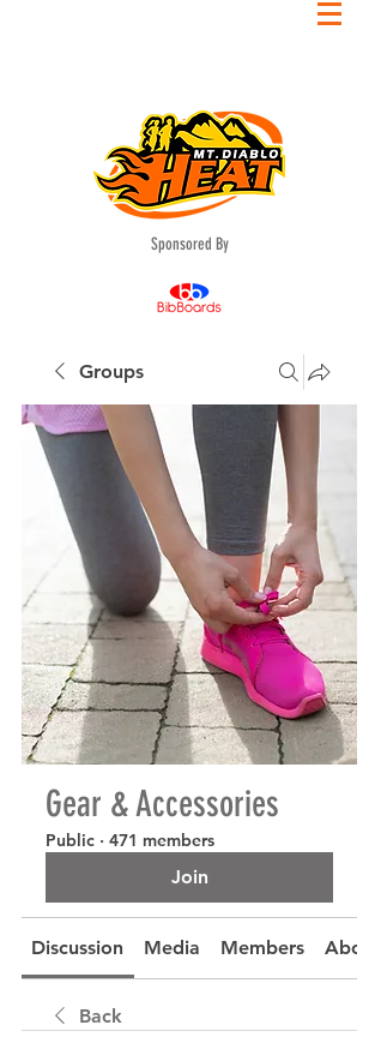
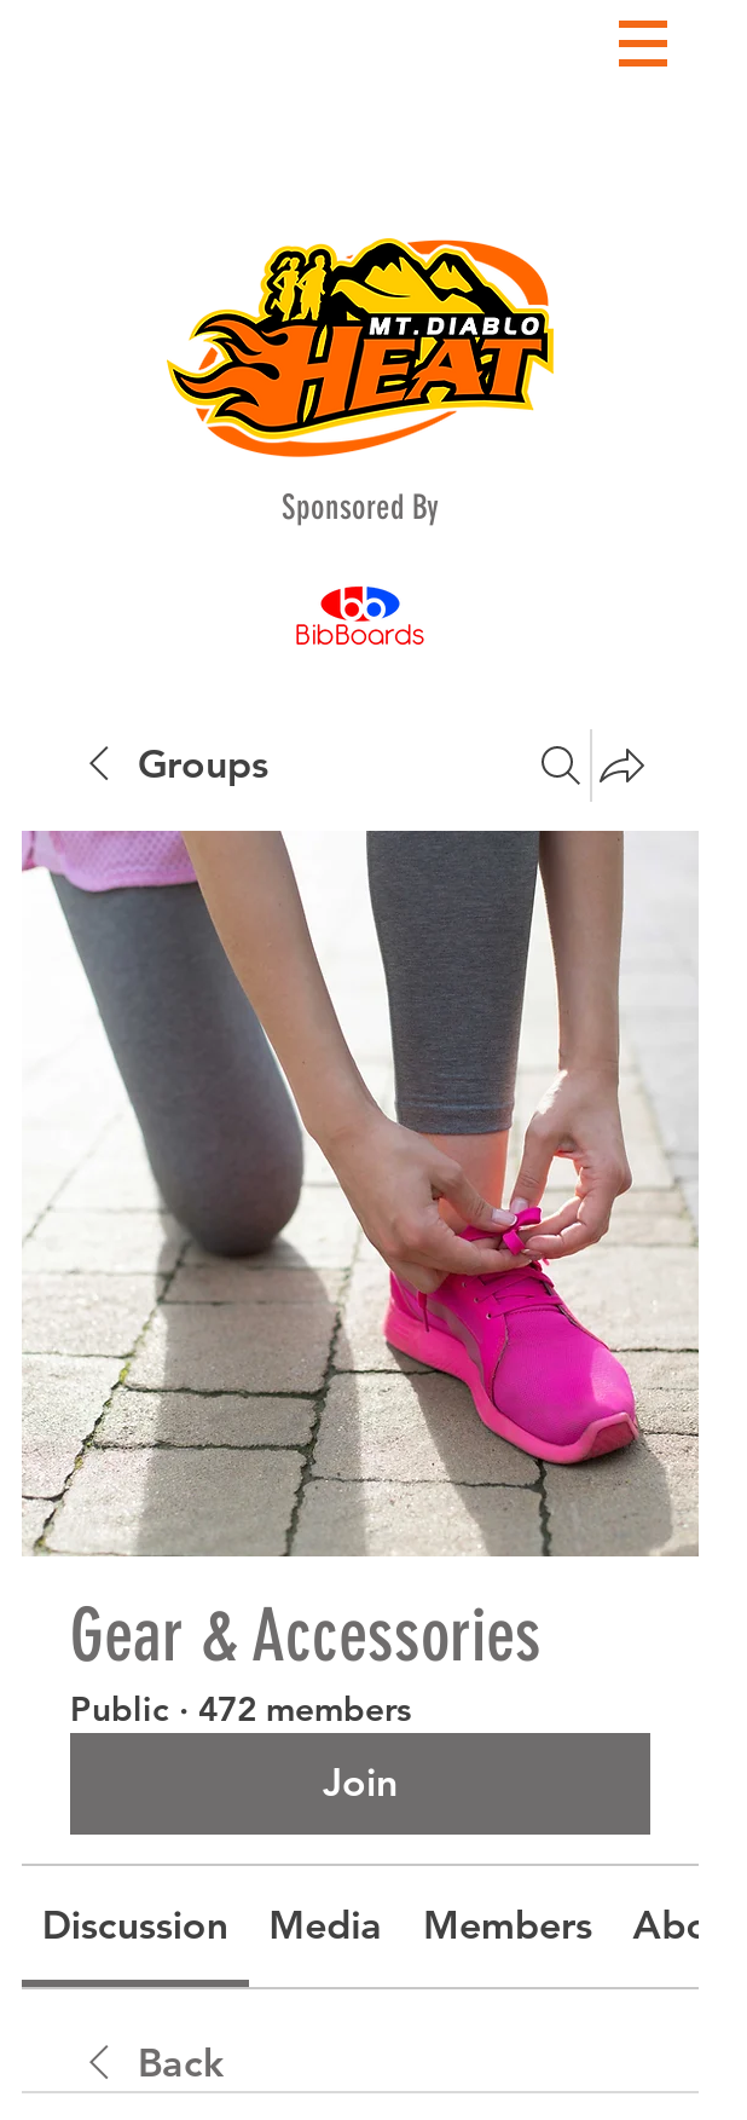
- Public · 471 members
+ Public · 472 members
